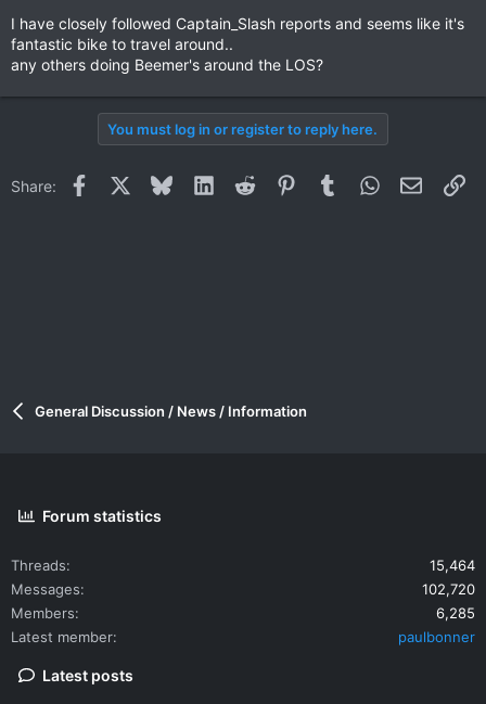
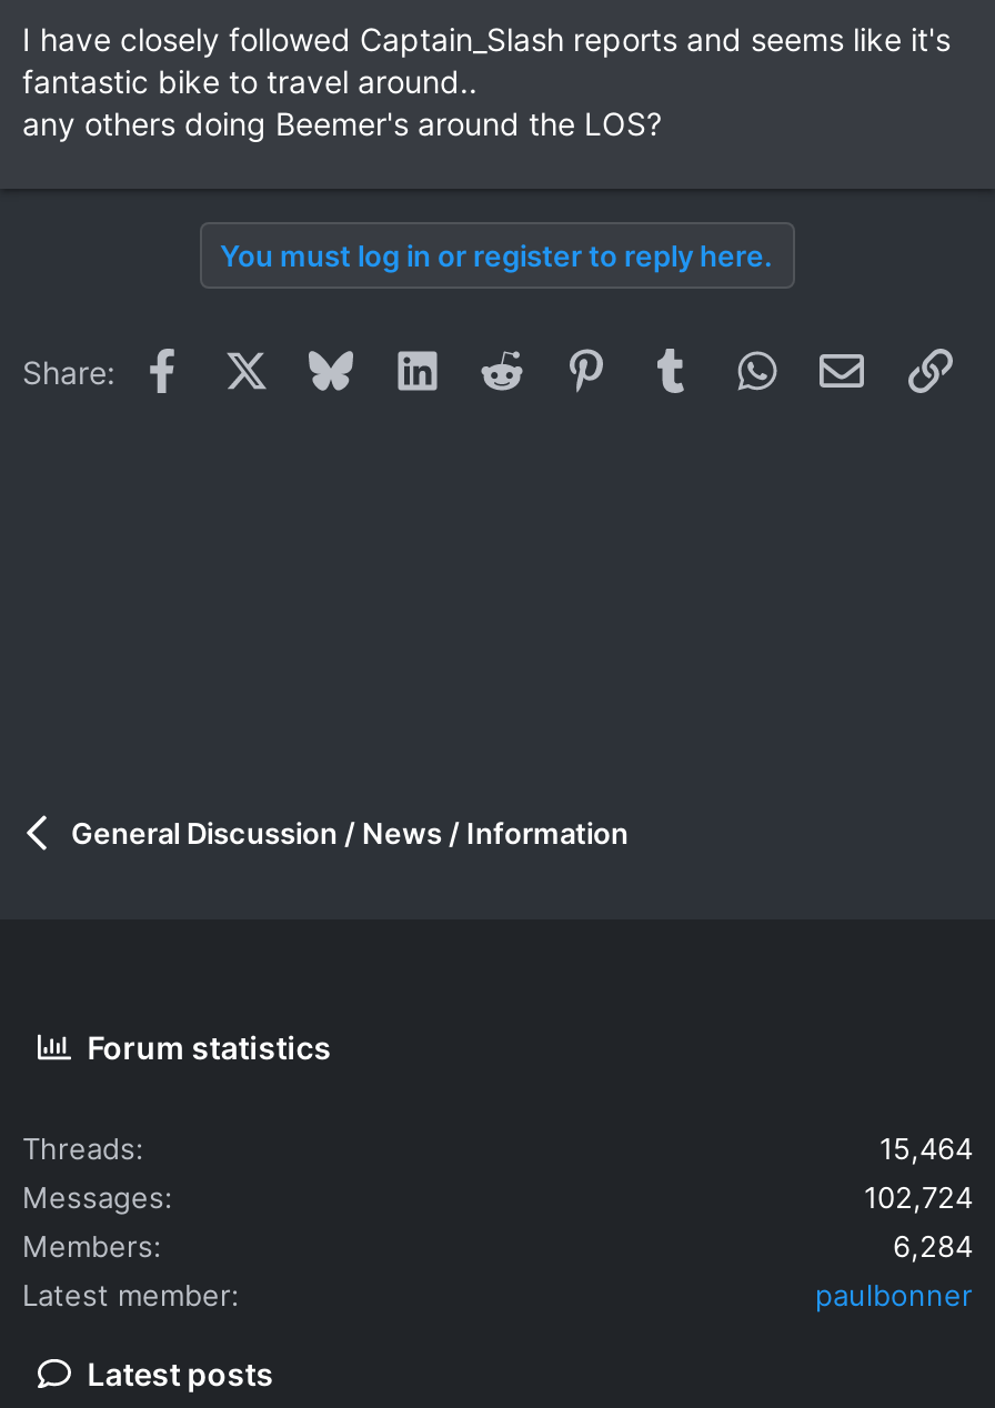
- 102,720
+ 102,724

- 6,285
+ 6,284
